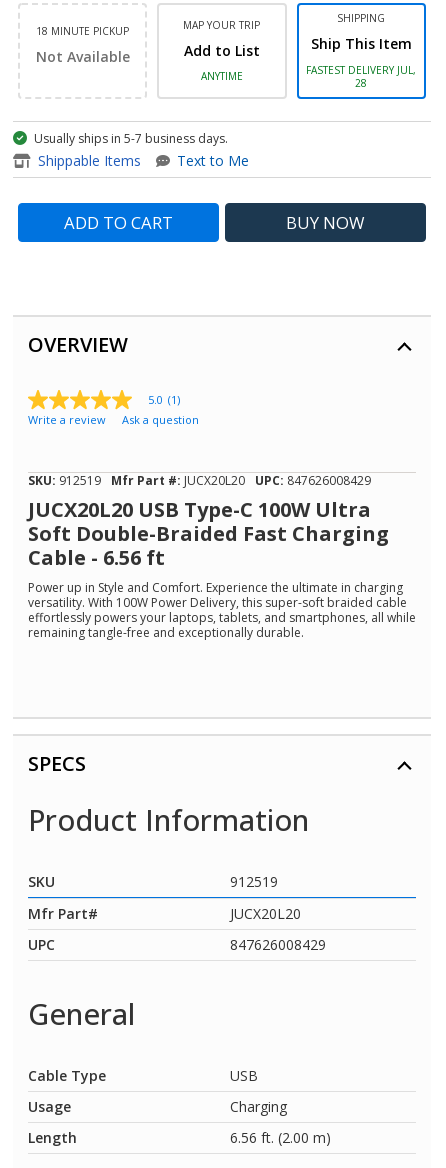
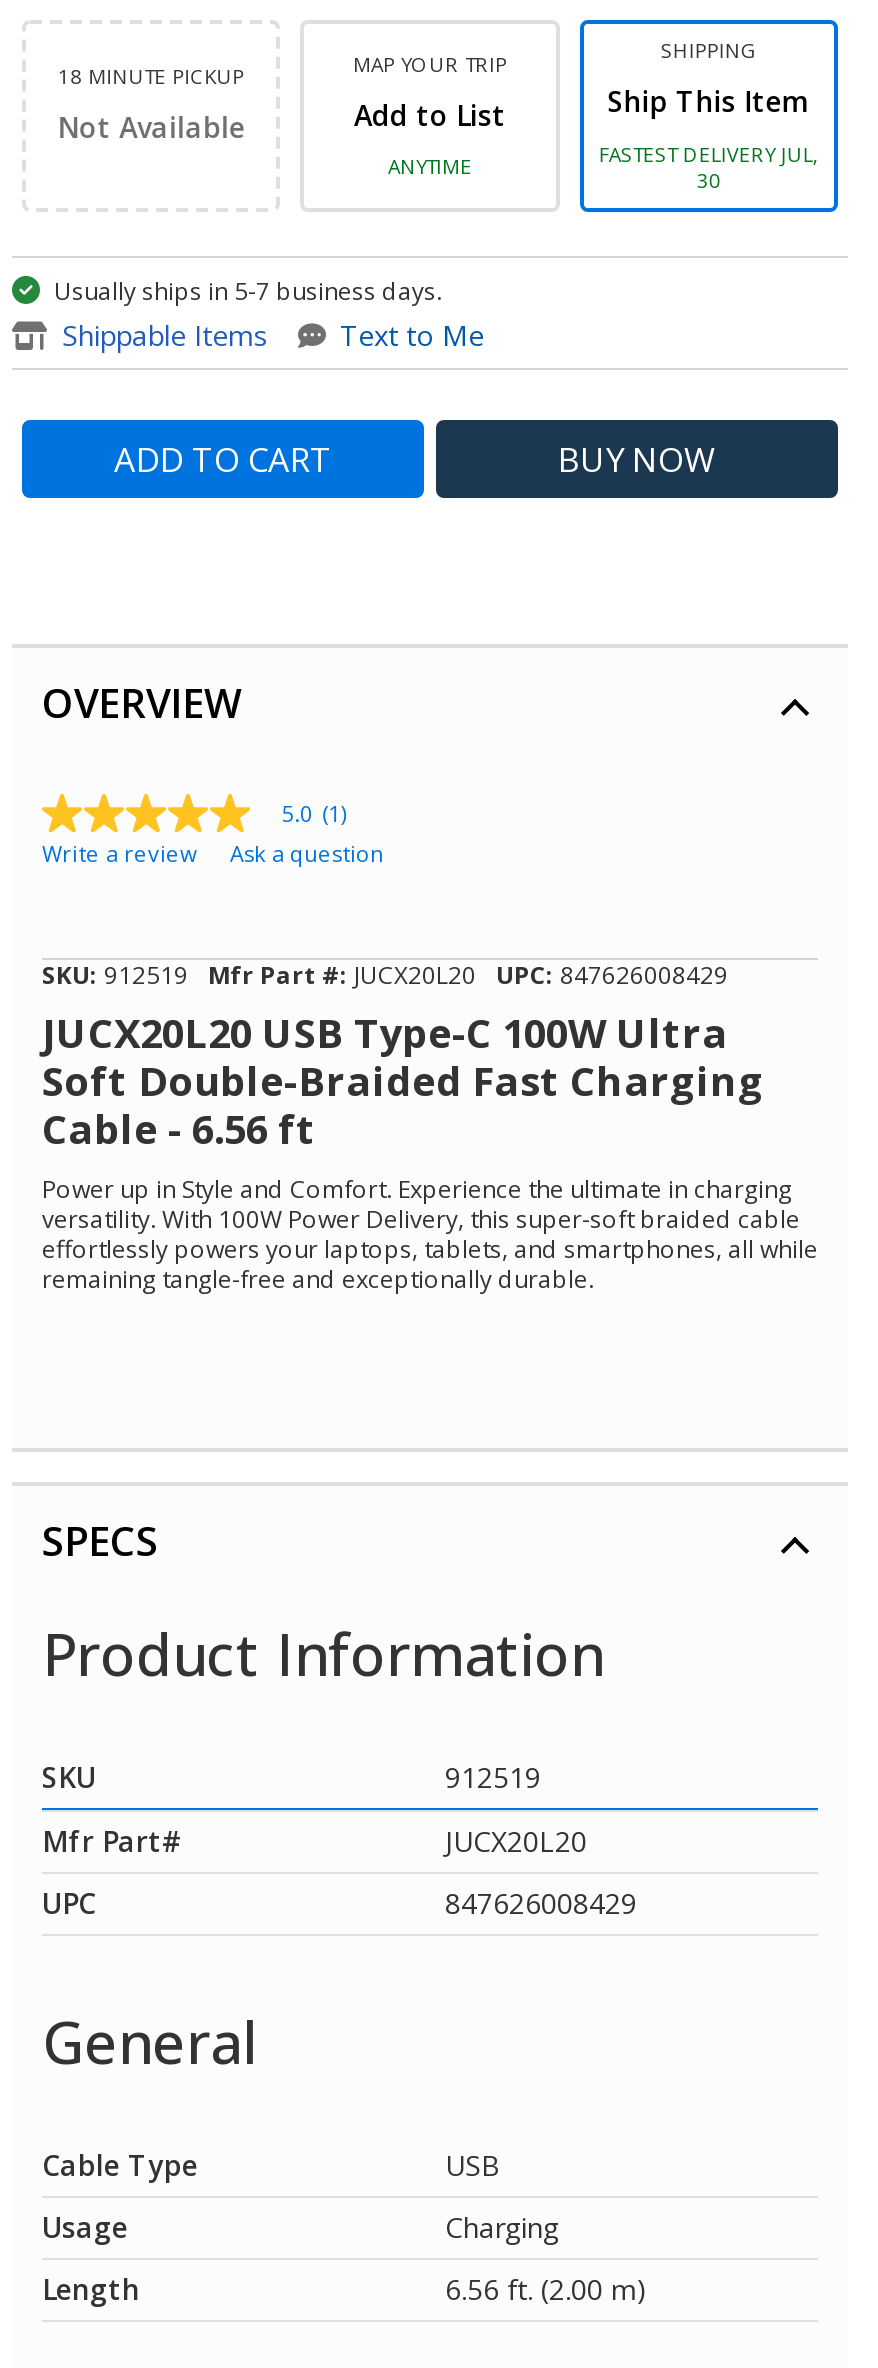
- 28
+ 30
